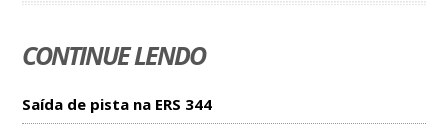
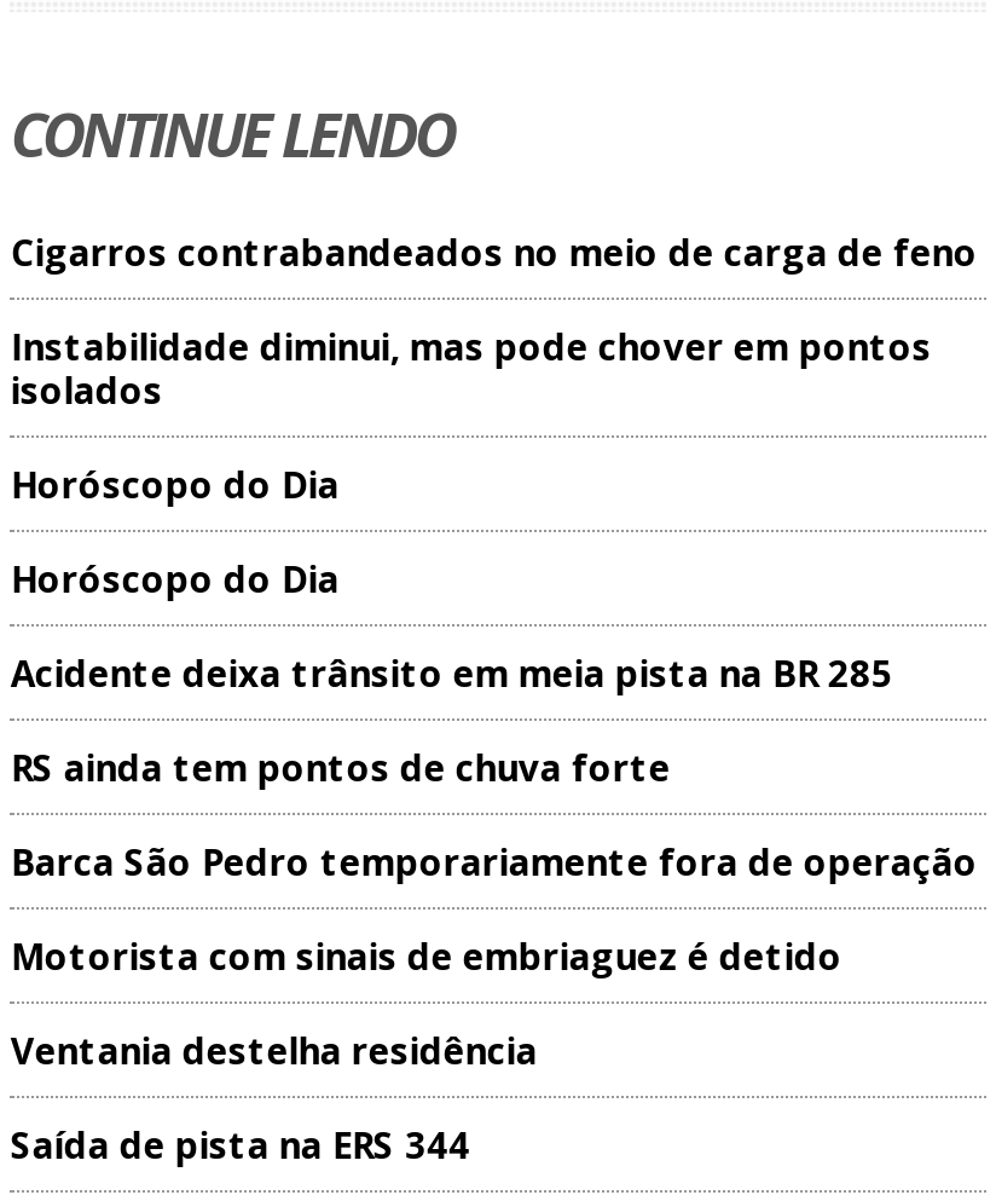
+ Cigarros contrabandeados no meio de carga de feno
+ Instabilidade diminui, mas pode chover em pontos
+ isolados
+ Horóscopo do Dia
+ Horóscopo do Dia
+ Acidente deixa trânsito em meia pista na BR 285
+ RS ainda tem pontos de chuva forte
+ Barca São Pedro temporariamente fora de operação
+ Motorista com sinais de embriaguez é detido
+ Ventania destelha residência
